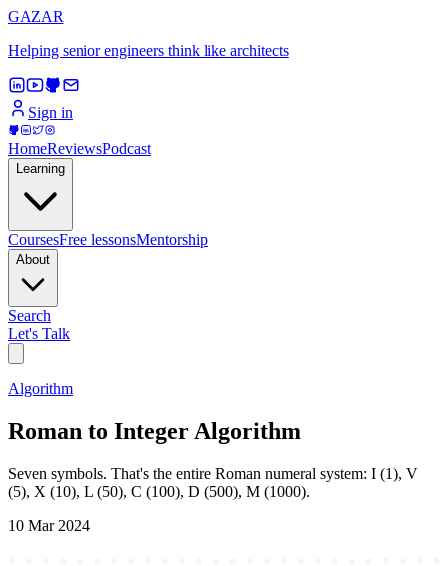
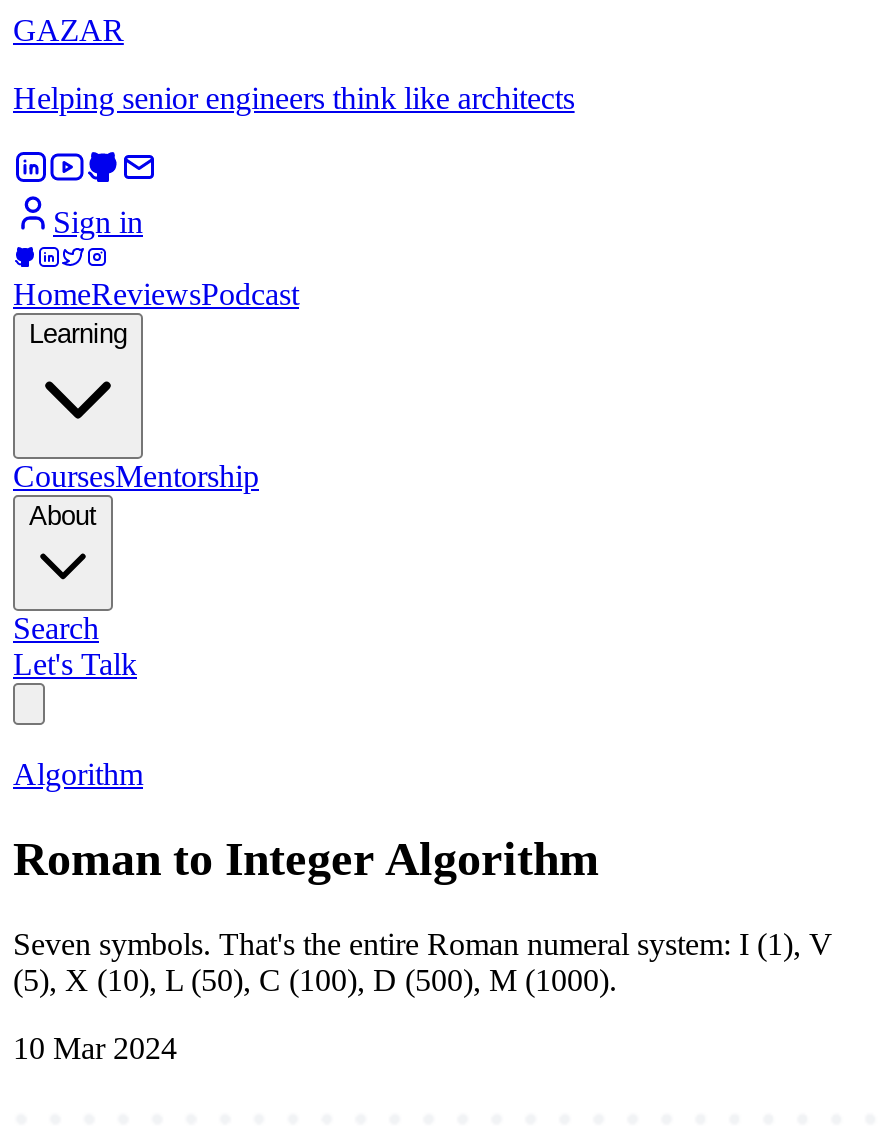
- CoursesFree lessonsMentorship
+ CoursesMentorship
